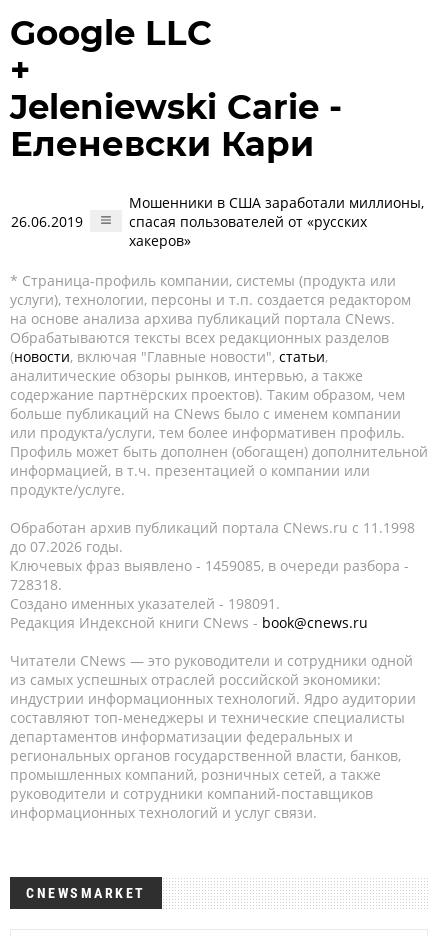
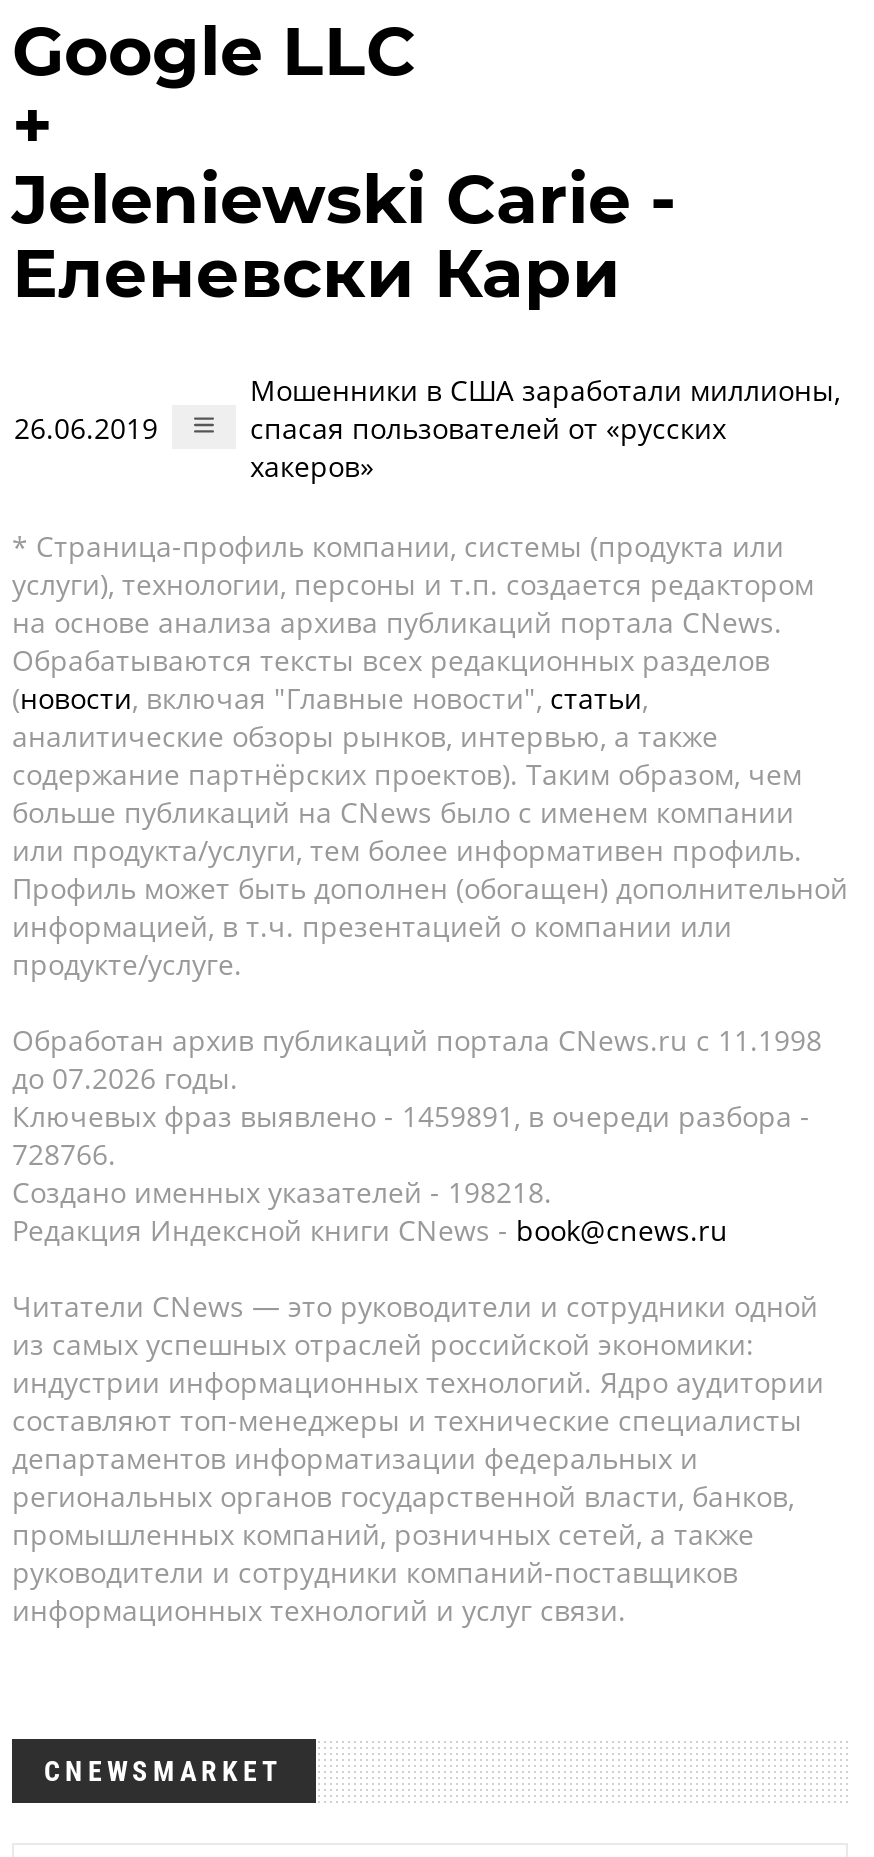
- Ключевых фраз выявлено - 1459085, в очереди разбора -
+ Ключевых фраз выявлено - 1459891, в очереди разбора -

- 728318.
+ 728766.

- Создано именных указателей - 198091.
+ Создано именных указателей - 198218.
